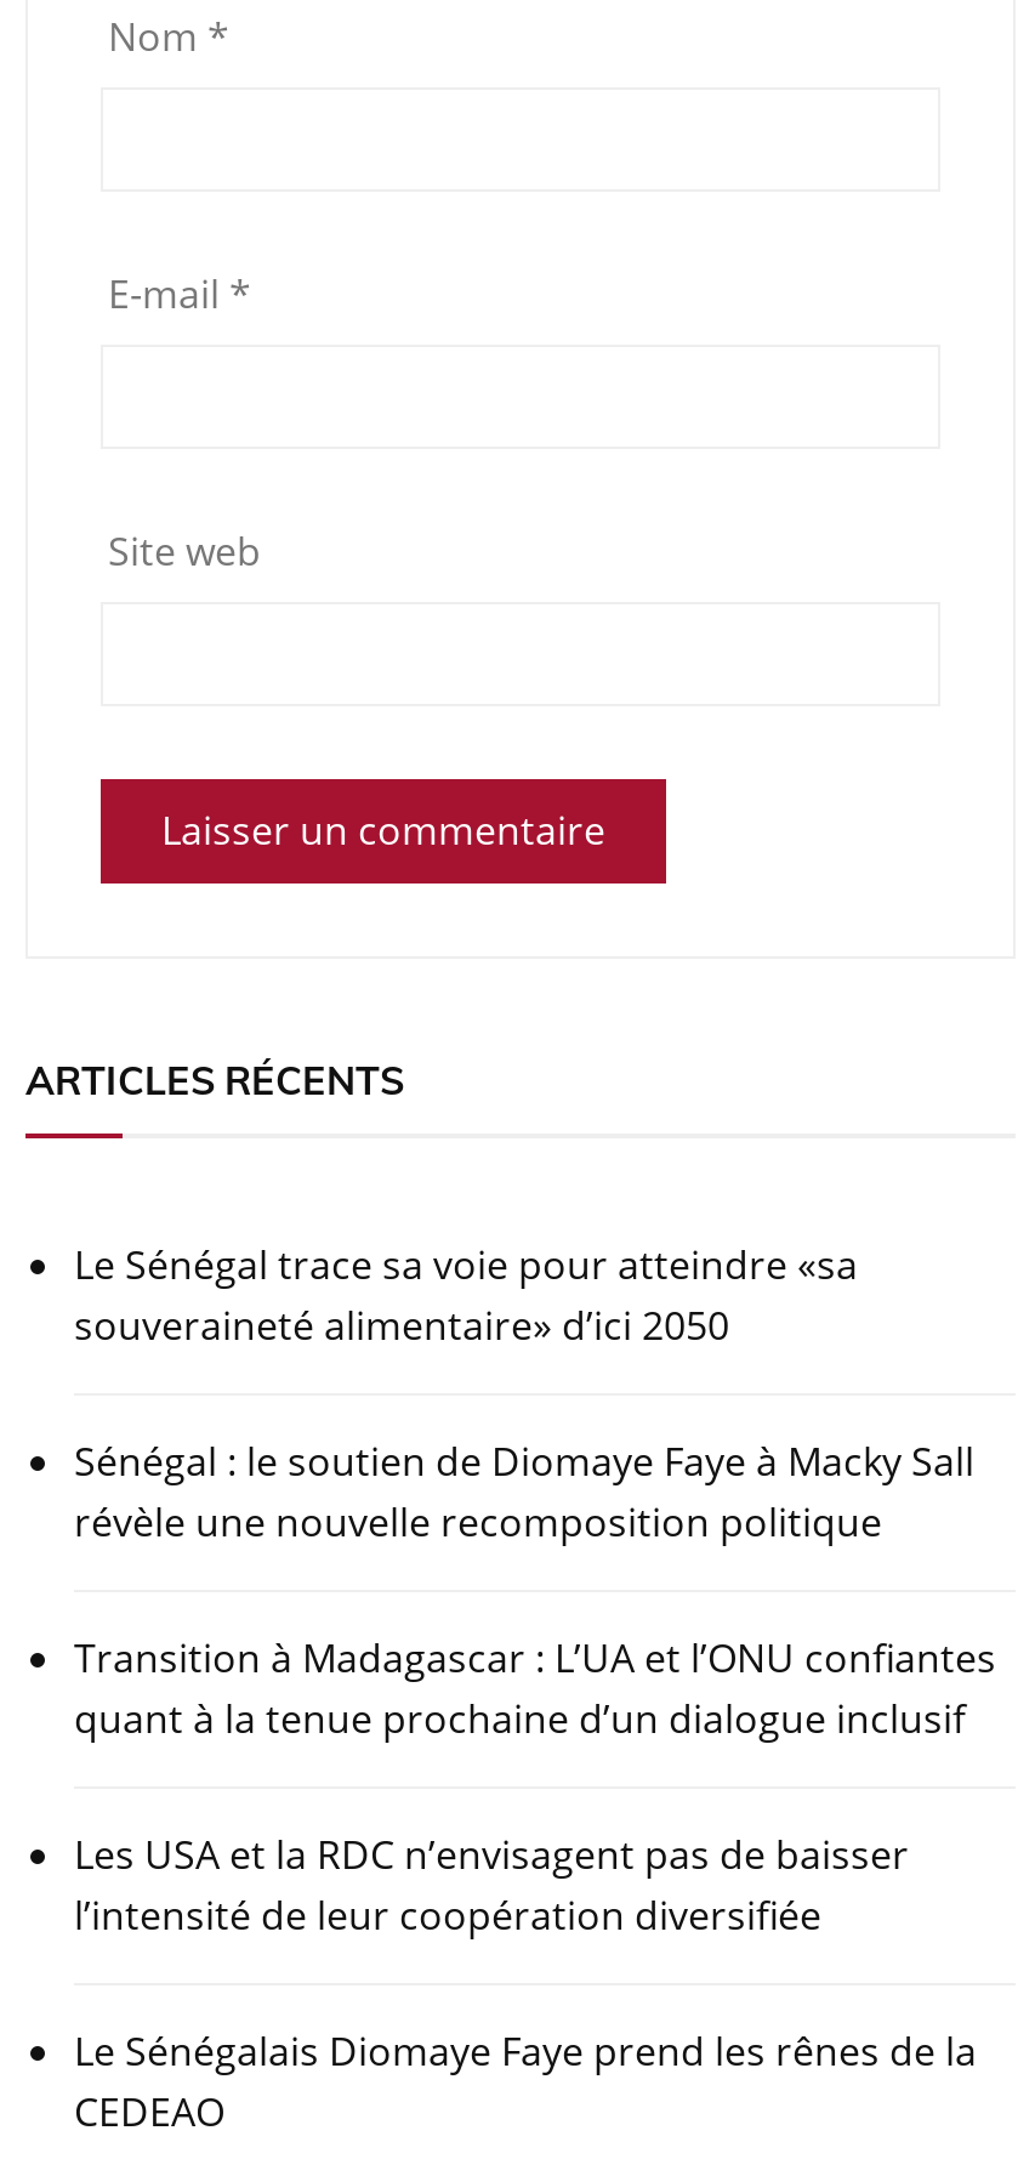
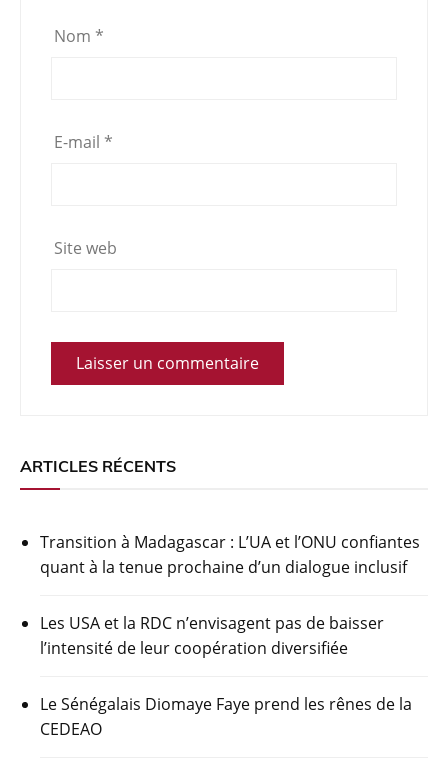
- Le Sénégal trace sa voie pour atteindre «sa
- souveraineté alimentaire» d’ici 2050
- Sénégal : le soutien de Diomaye Faye à Macky Sall
- révèle une nouvelle recomposition politique
